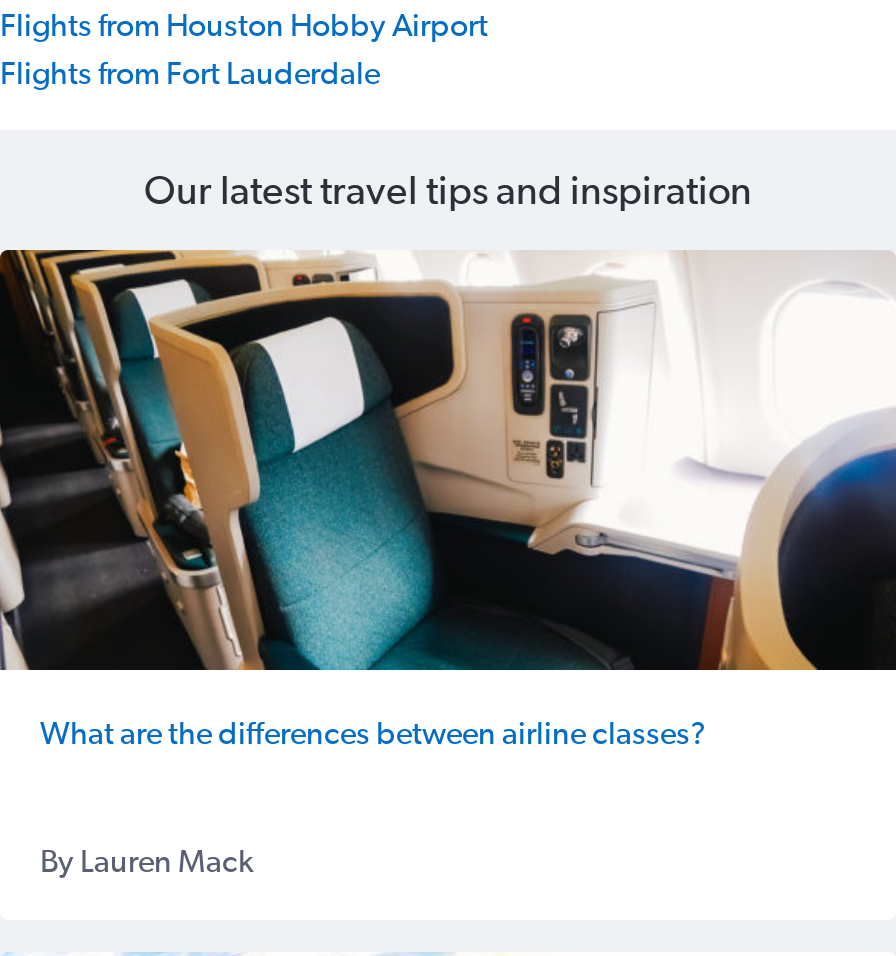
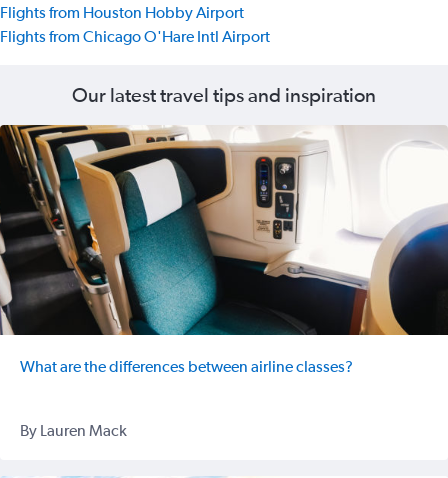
- Flights from Fort Lauderdale
+ Flights from Chicago O'Hare Intl Airport
